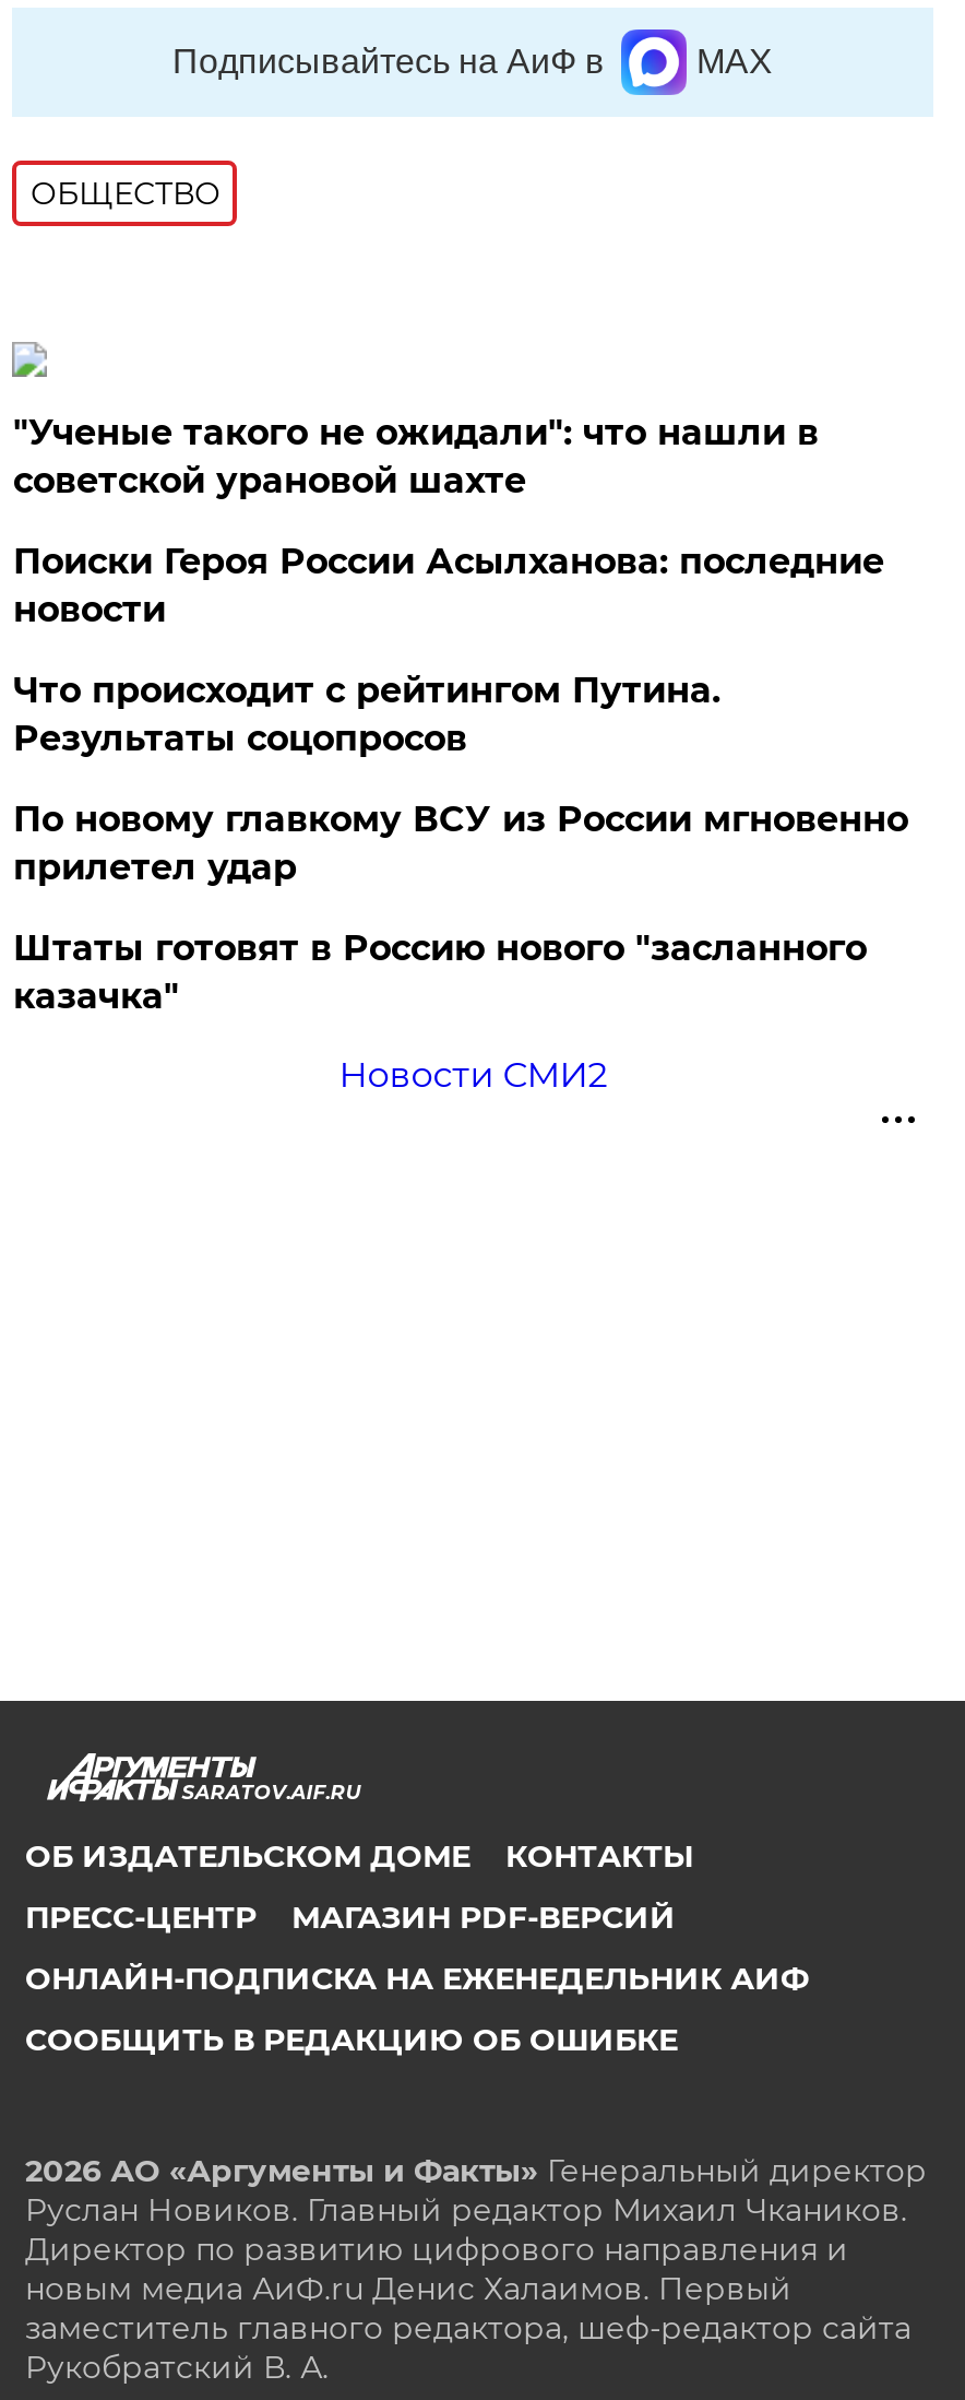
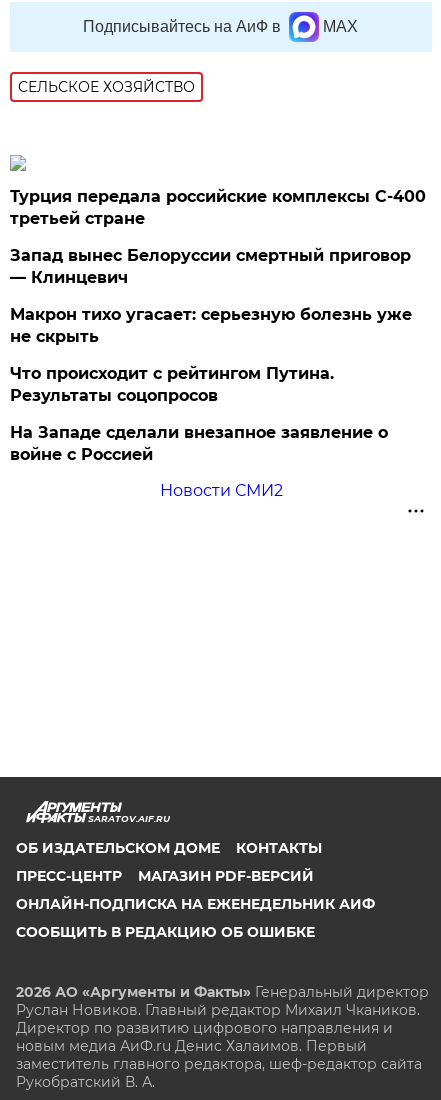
- ОБЩЕСТВО
+ СЕЛЬСКОЕ ХОЗЯЙСТВО

- "Ученые такого не ожидали": что нашли в
- советской урановой шахте
- Поиски Героя России Асылханова: последние
- новости
+ Турция передала российские комплексы С-400
+ третьей стране
+ Запад вынес Белоруссии смертный приговор
+ — Клинцевич
+ Макрон тихо угасает: серьезную болезнь уже
+ не скрыть

moved down: Что происходит с рейтингом Путина. | Результаты соцопросов

- По новому главкому ВСУ из России мгновенно
- прилетел удар
- Штаты готовят в Россию нового "засланного
- казачка"
+ На Западе сделали внезапное заявление о
+ войне с Россией
